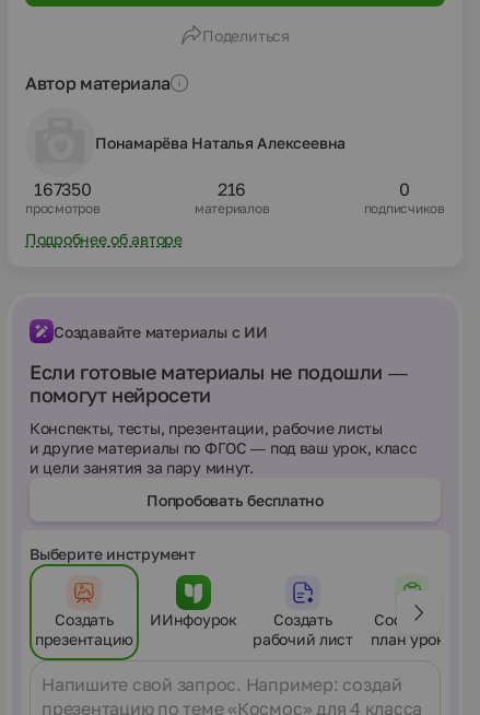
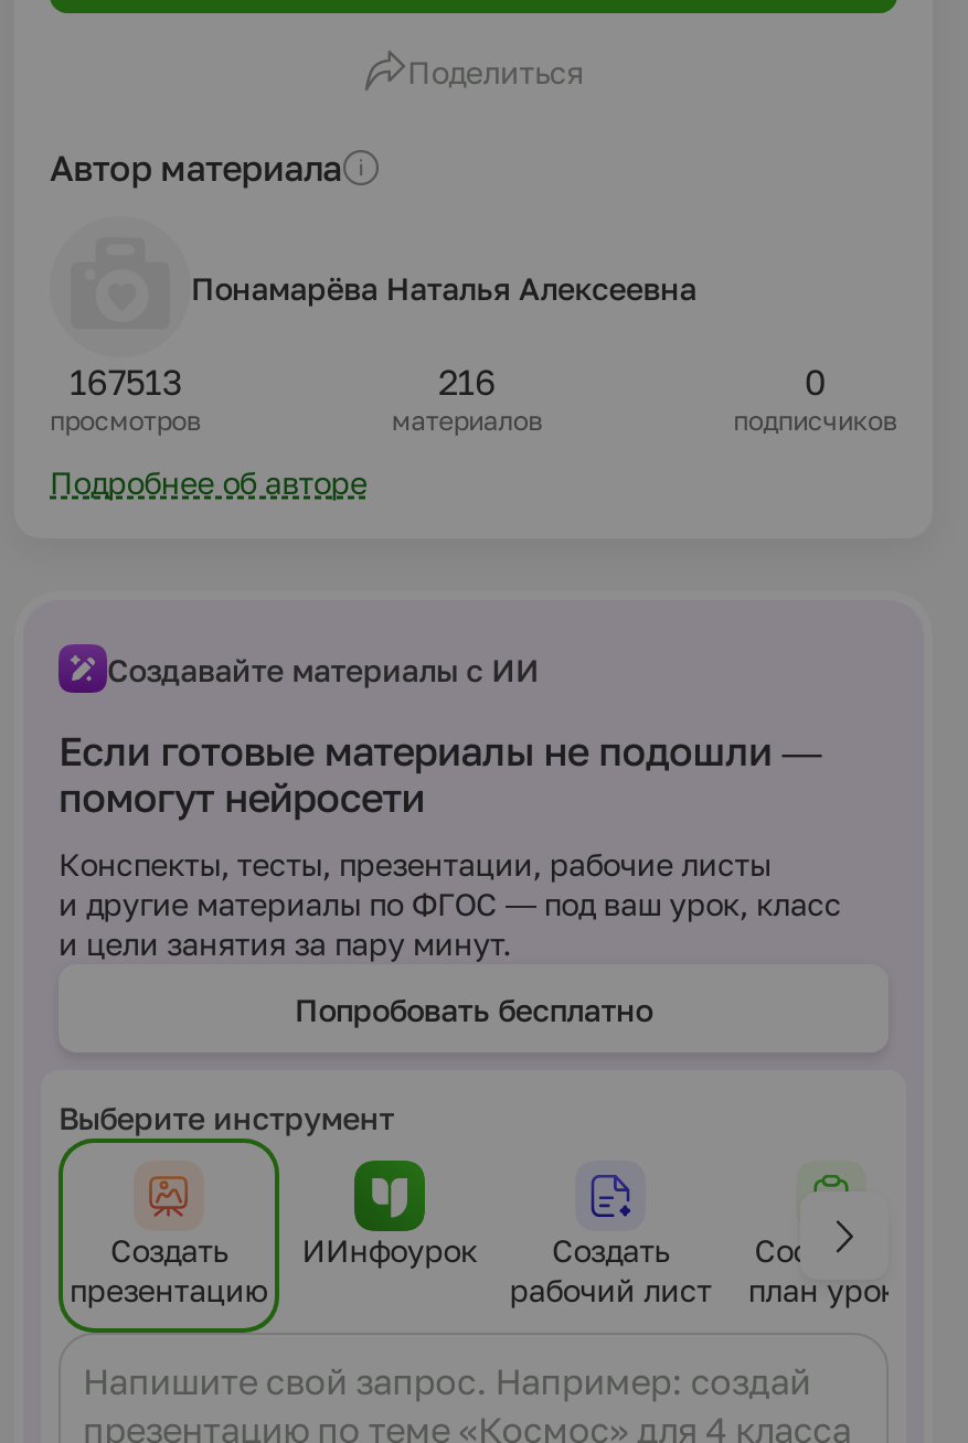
- 167350
+ 167513
